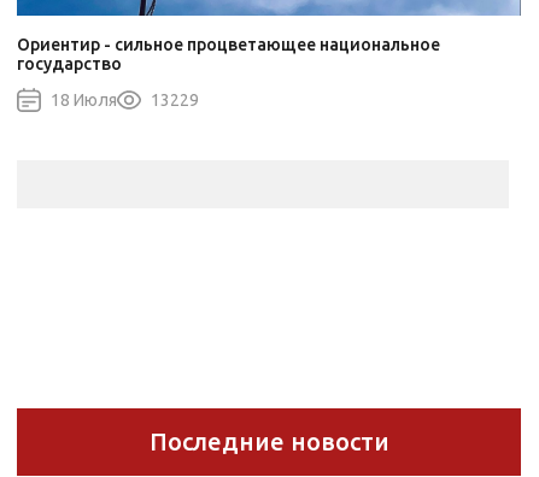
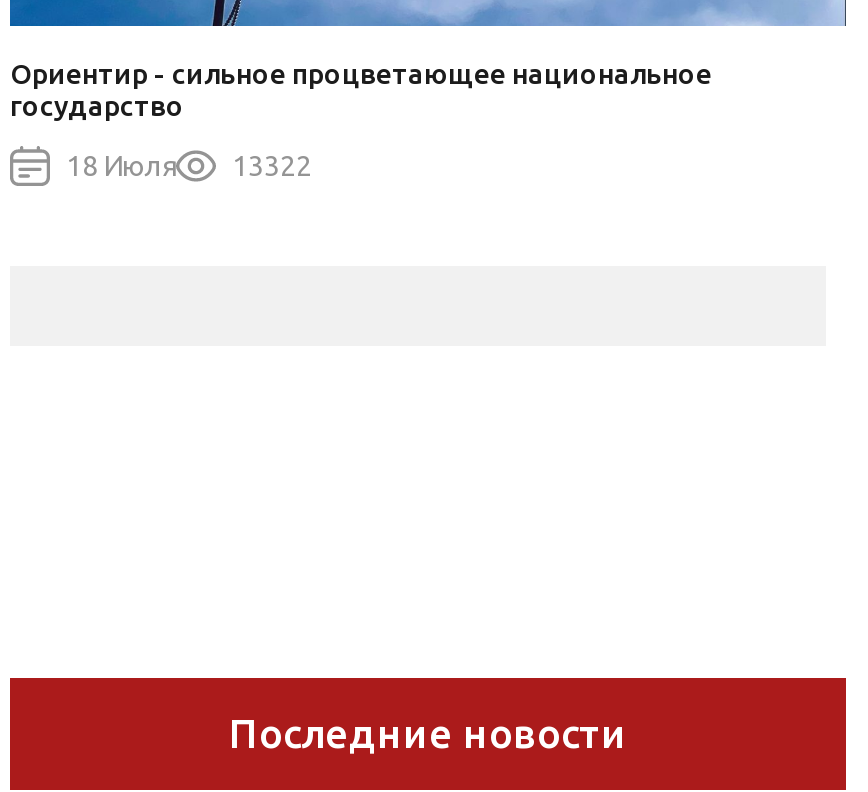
- 18 Июля 13229
+ 18 Июля 13322
